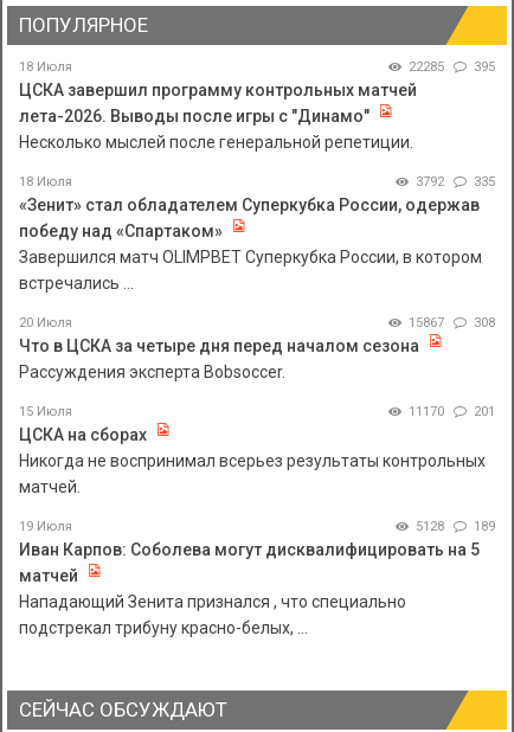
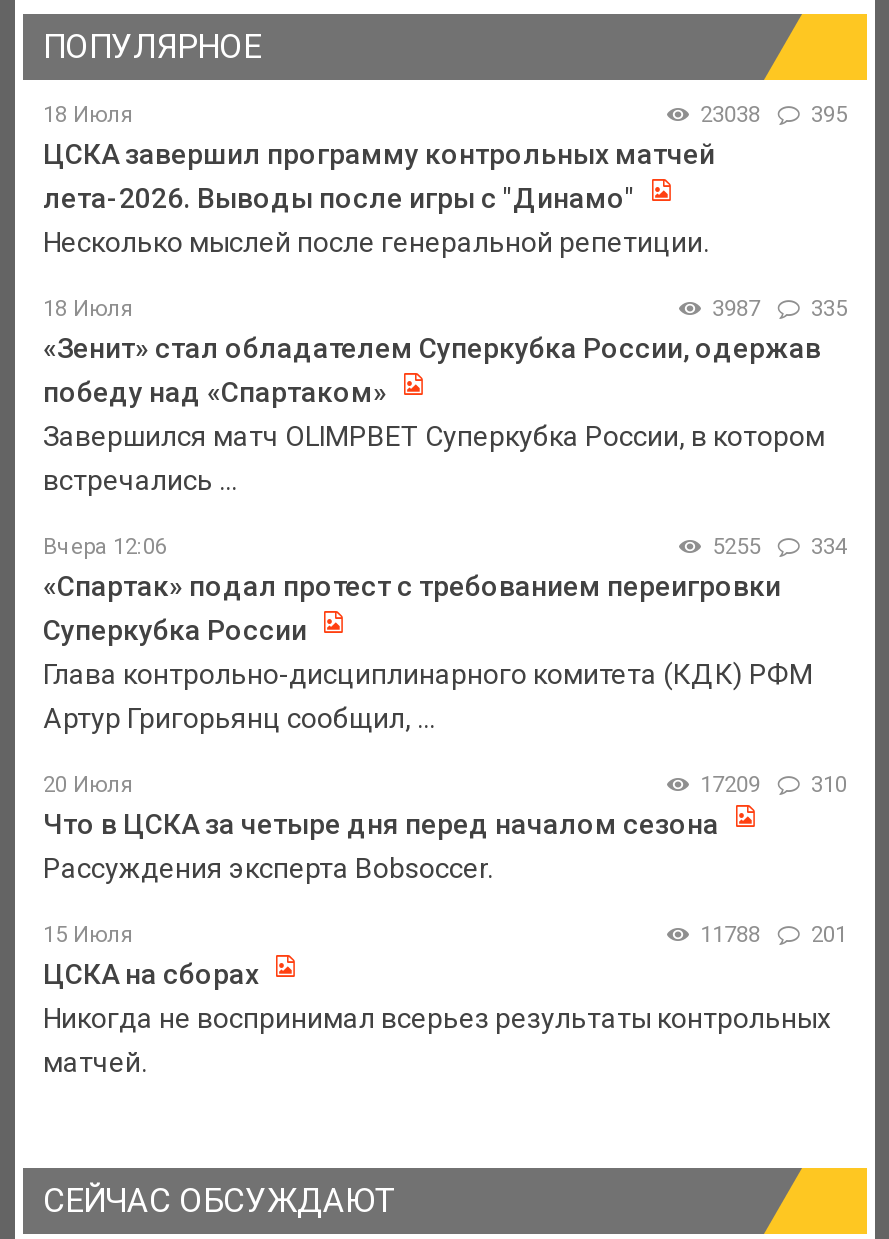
- 22285 395
+ 23038 395

- 3792 335
+ 3987 335

+ Вчера 12:06
+ 5255
+ 334
+ «Спартак» подал протест с требованием переигровки
+ Суперкубка России
+ Глава контрольно-дисциплинарного комитета (КДК) РФМ
+ Артур Григорьянц сообщил, ...

moved down: 20 Июля | Что в ЦСКА за четыре дня перед началом сезона | Рассуждения эксперта Bobsoccer. | 15 Июля | 201 | ЦСКА на сборах | Никогда не воспринимал всерьез результаты контрольных | матчей.

- 15867
+ 17209

- 308
+ 310

- 11170 201
+ 11788 201

- 19 Июля
- 5128
- 189
- Иван Карпов: Соболева могут дисквалифицировать на 5
- матчей
- Нападающий Зенита признался , что специально
- подстрекал трибуну красно-белых, ...
